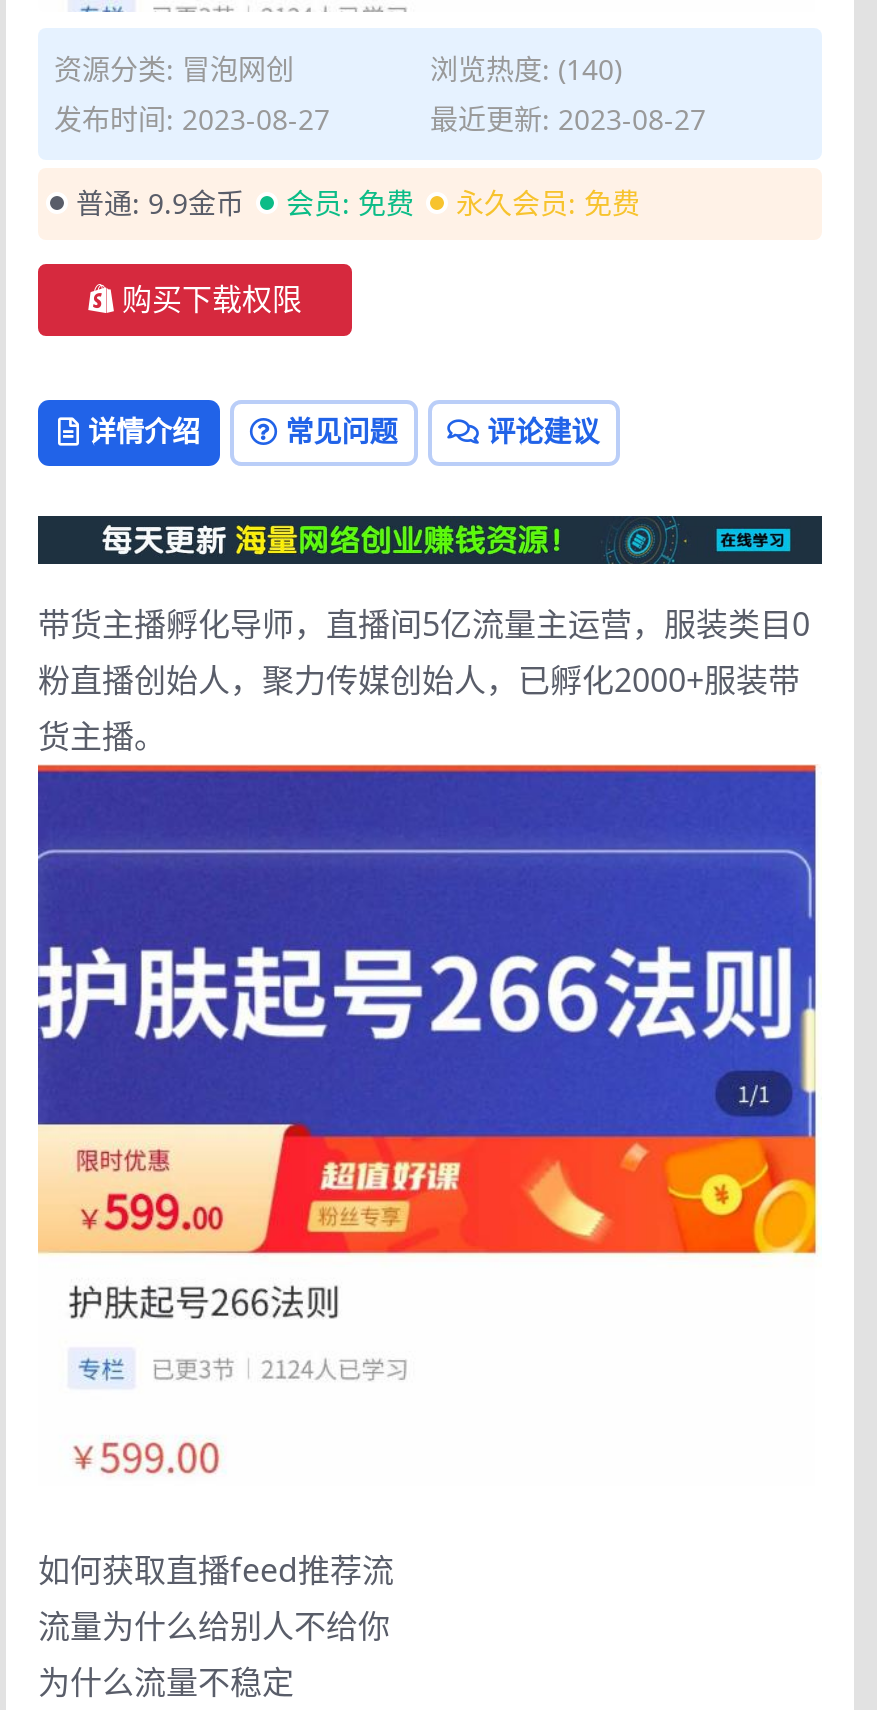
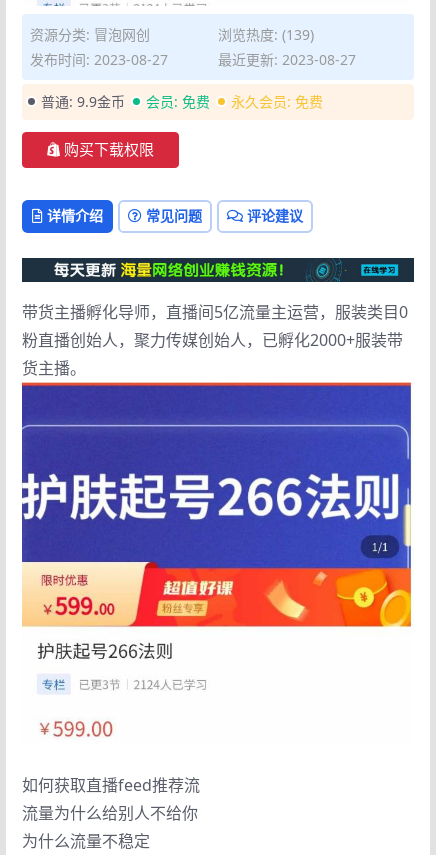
- 浏览热度: (140)
+ 浏览热度: (139)
